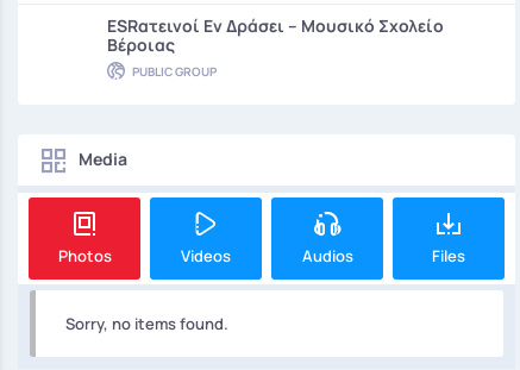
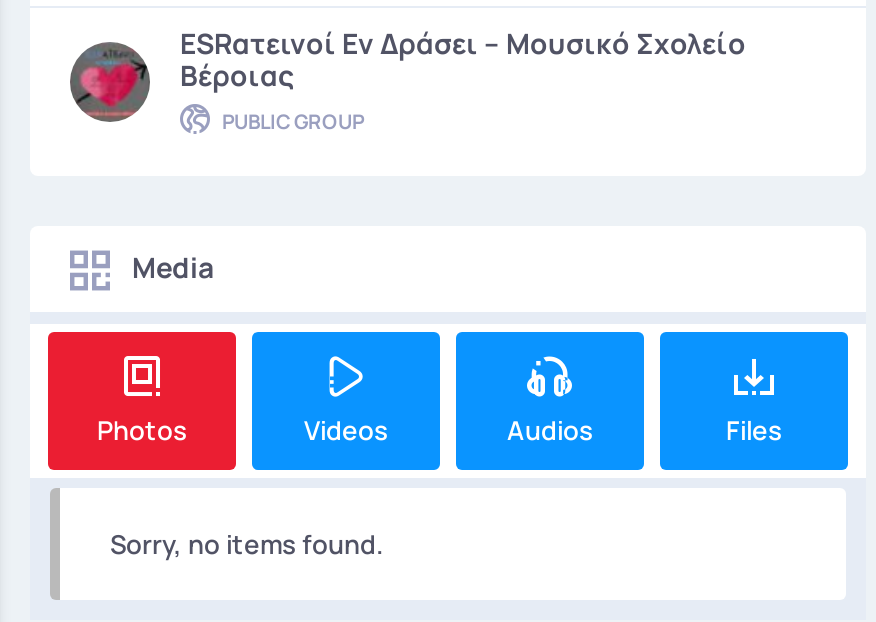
+ [image]
